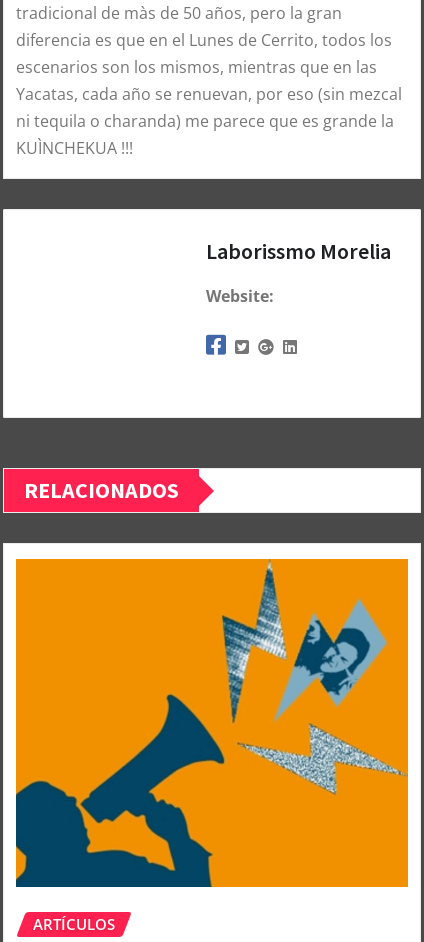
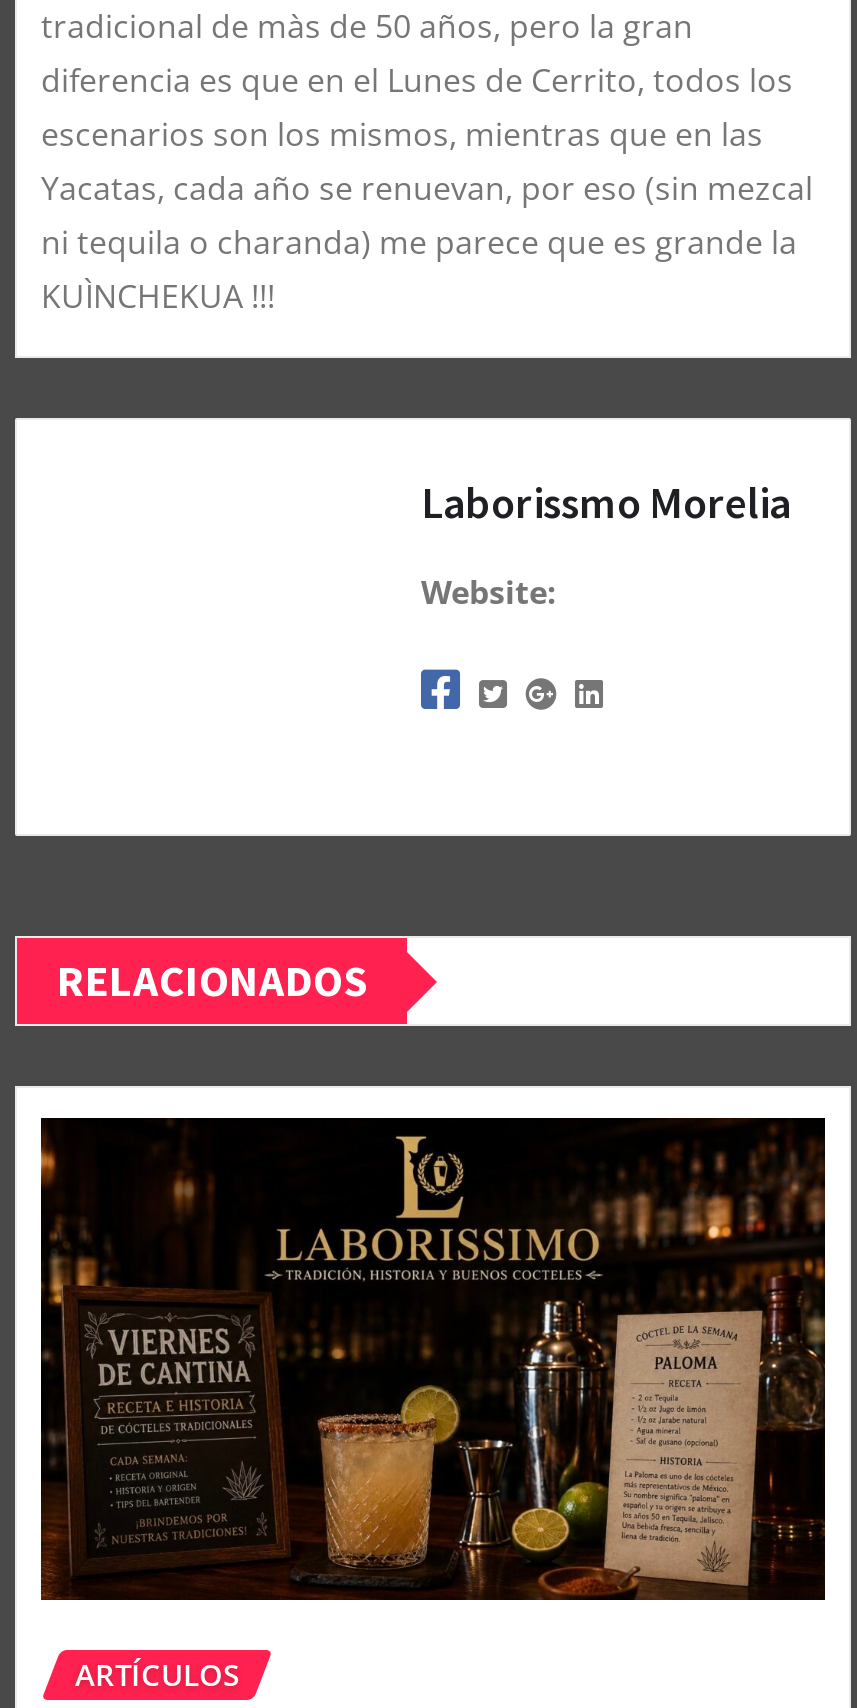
- [image]
+ [image]
